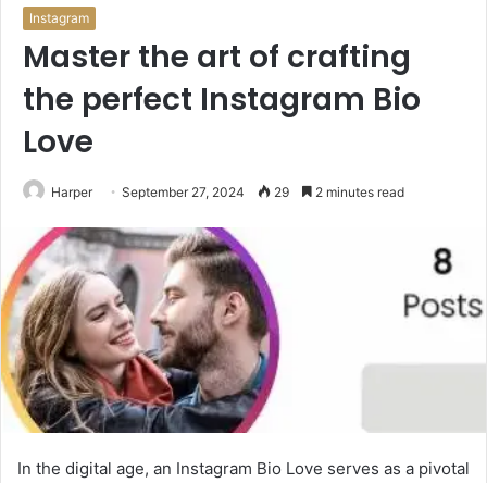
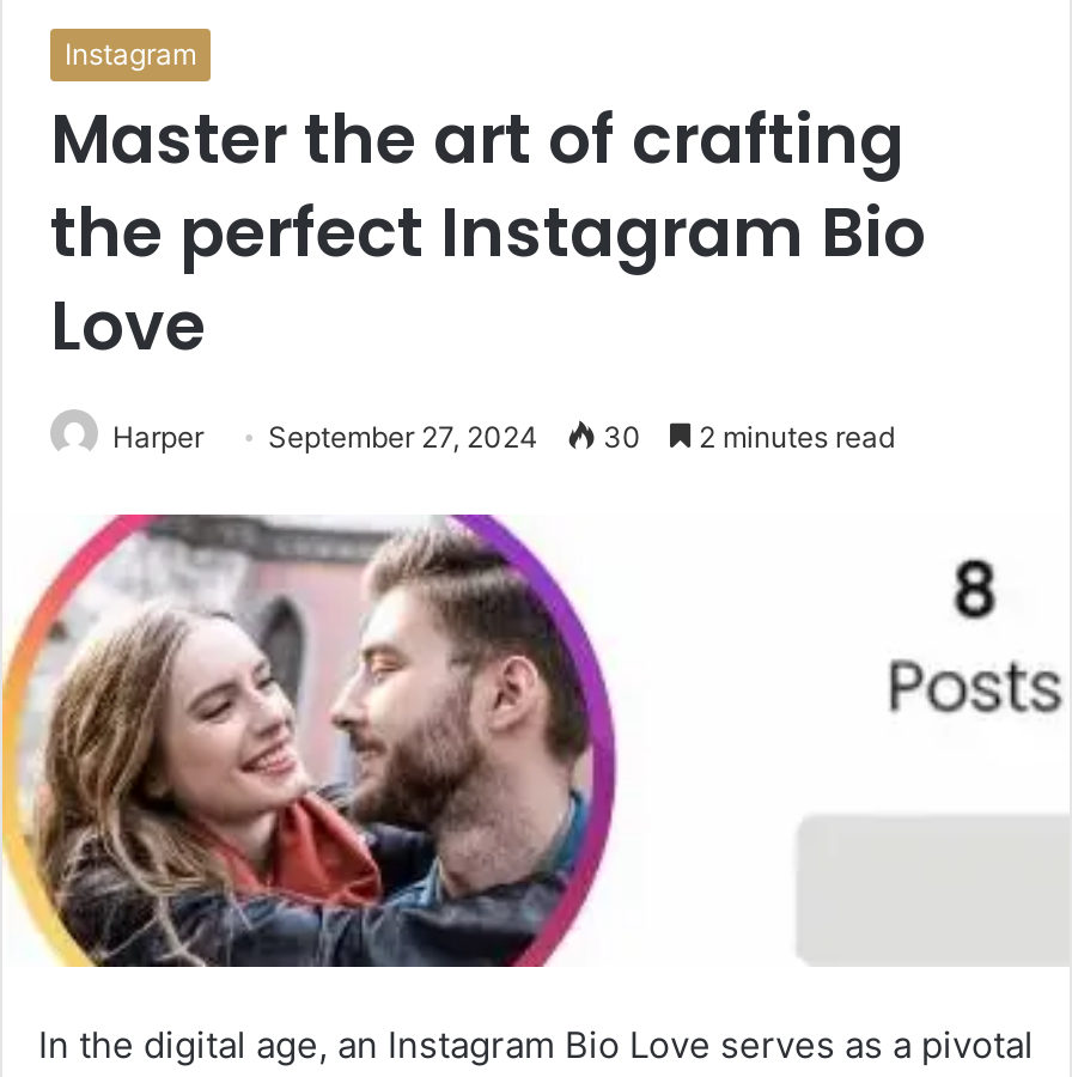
- Harper September 27, 2024 29 2 minutes read
+ Harper September 27, 2024 30 2 minutes read
